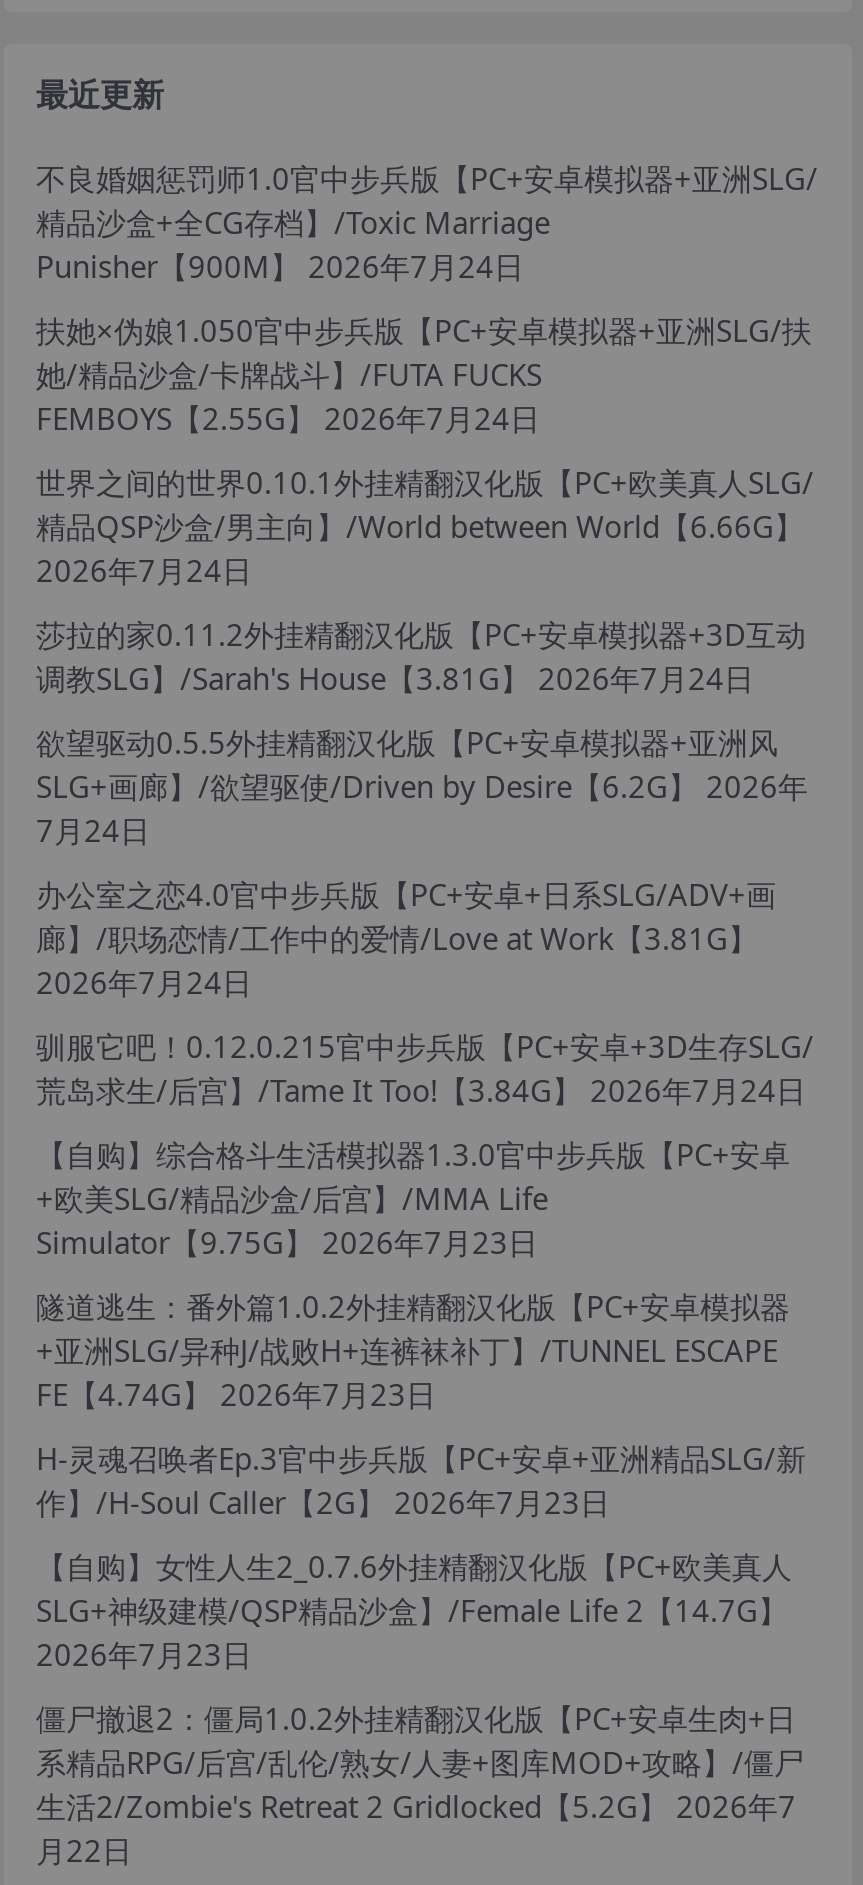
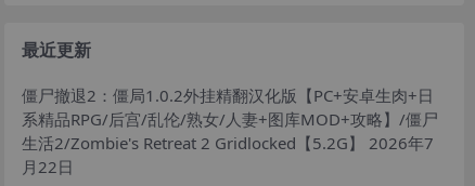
- 不良婚姻惩罚师1.0官中步兵版【PC+安卓模拟器+亚洲SLG/
- 精品沙盒+全CG存档】/Toxic Marriage
- Punisher【900M】 2026年7月24日
- 扶她×伪娘1.050官中步兵版【PC+安卓模拟器+亚洲SLG/扶
- 她/精品沙盒/卡牌战斗】/FUTA FUCKS
- FEMBOYS【2.55G】 2026年7月24日
- 世界之间的世界0.10.1外挂精翻汉化版【PC+欧美真人SLG/
- 精品QSP沙盒/男主向】/World between World【6.66G】
- 2026年7月24日
- 莎拉的家0.11.2外挂精翻汉化版【PC+安卓模拟器+3D互动
- 调教SLG】/Sarah's House【3.81G】 2026年7月24日
- 欲望驱动0.5.5外挂精翻汉化版【PC+安卓模拟器+亚洲风
- SLG+画廊】/欲望驱使/Driven by Desire【6.2G】 2026年
- 7月24日
- 办公室之恋4.0官中步兵版【PC+安卓+日系SLG/ADV+画
- 廊】/职场恋情/工作中的爱情/Love at Work【3.81G】
- 2026年7月24日
- 驯服它吧！0.12.0.215官中步兵版【PC+安卓+3D生存SLG/
- 荒岛求生/后宫】/Tame It Too!【3.84G】 2026年7月24日
- 【自购】综合格斗生活模拟器1.3.0官中步兵版【PC+安卓
- +欧美SLG/精品沙盒/后宫】/MMA Life
- Simulator【9.75G】 2026年7月23日
- 隧道逃生：番外篇1.0.2外挂精翻汉化版【PC+安卓模拟器
- +亚洲SLG/异种J/战败H+连裤袜补丁】/TUNNEL ESCAPE
- FE【4.74G】 2026年7月23日
- H-灵魂召唤者Ep.3官中步兵版【PC+安卓+亚洲精品SLG/新
- 作】/H-Soul Caller【2G】 2026年7月23日
- 【自购】女性人生2_0.7.6外挂精翻汉化版【PC+欧美真人
- SLG+神级建模/QSP精品沙盒】/Female Life 2【14.7G】
- 2026年7月23日
